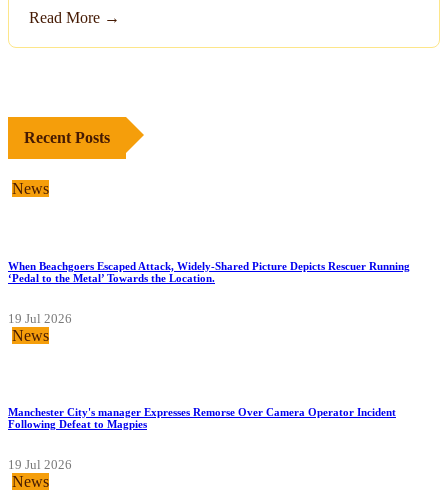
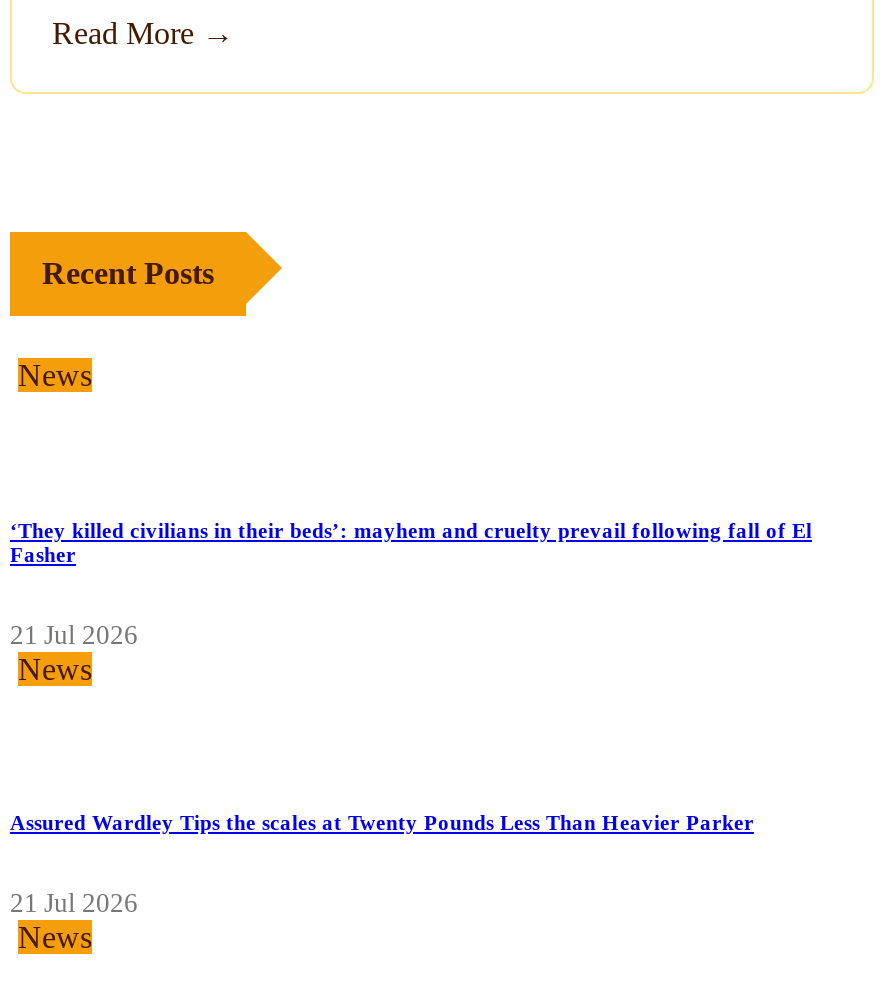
- When Beachgoers Escaped Attack, Widely-Shared Picture Depicts Rescuer Running
- ‘Pedal to the Metal’ Towards the Location.
+ ‘They killed civilians in their beds’: mayhem and cruelty prevail following fall of El
+ Fasher

- 19 Jul 2026
+ 21 Jul 2026

- Manchester City's manager Expresses Remorse Over Camera Operator Incident
- Following Defeat to Magpies
+ Assured Wardley Tips the scales at Twenty Pounds Less Than Heavier Parker

- 19 Jul 2026
+ 21 Jul 2026
